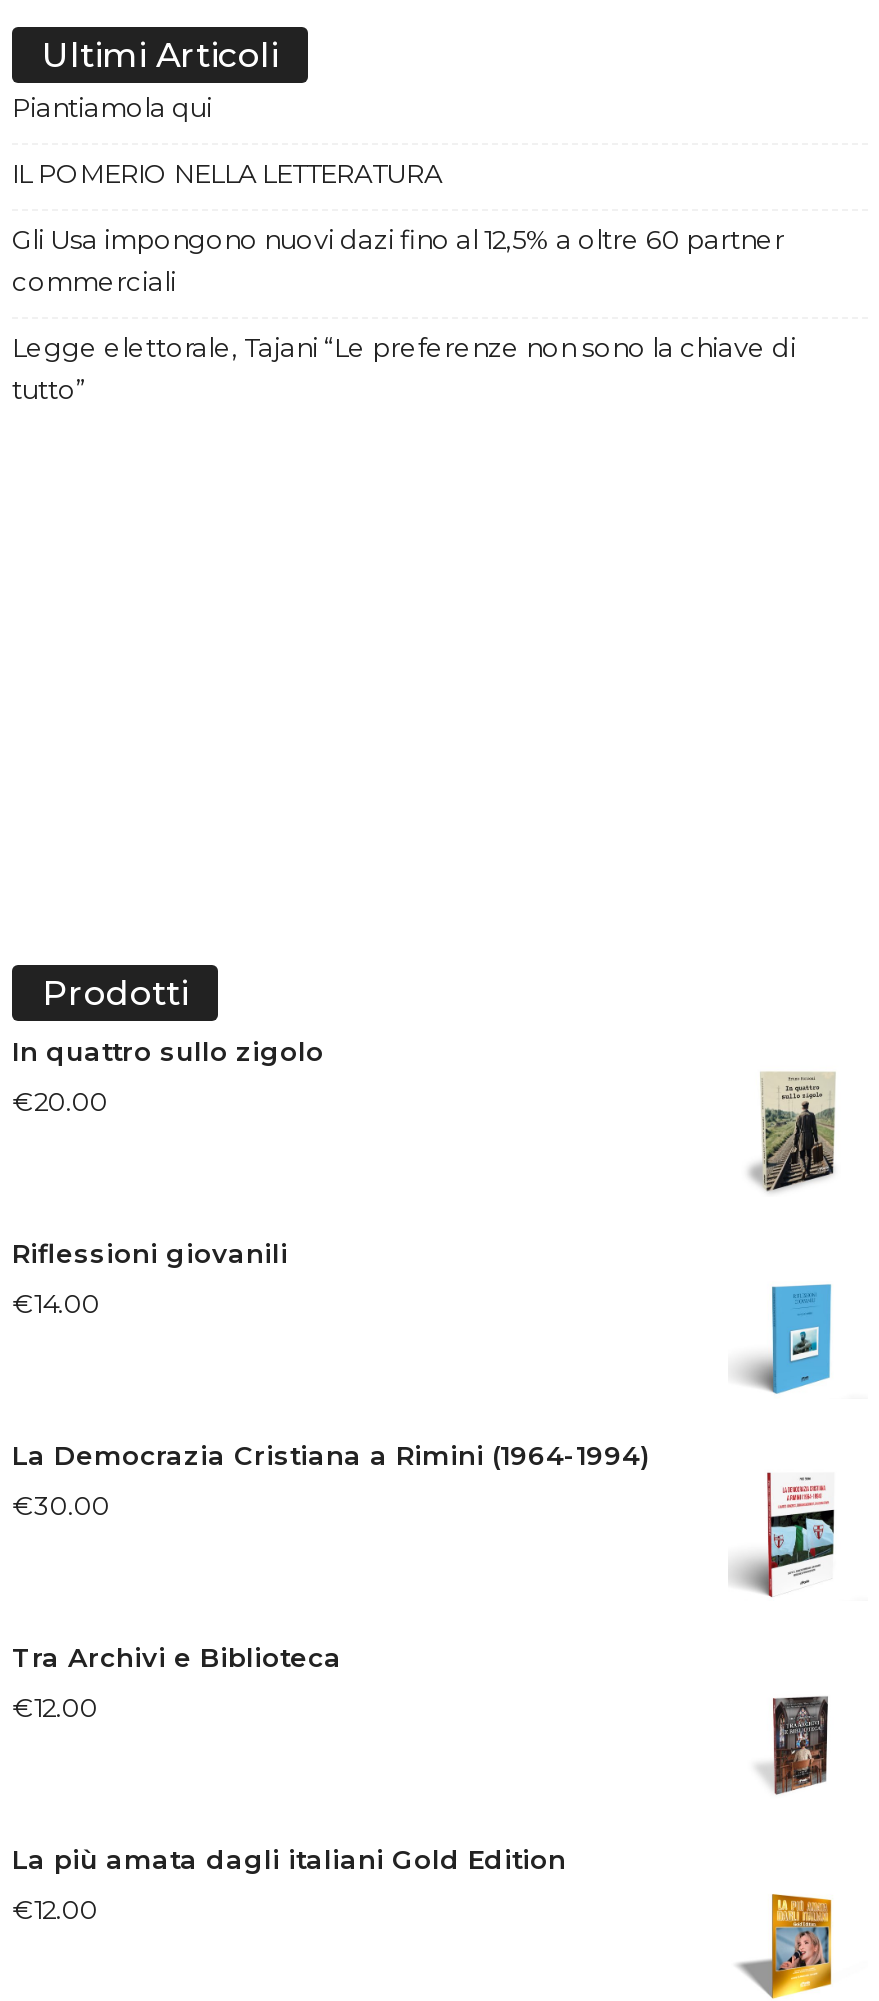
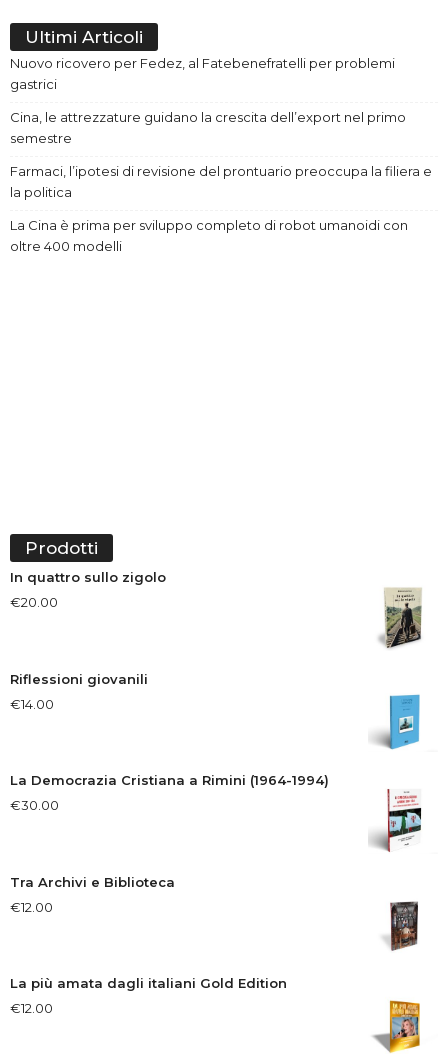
- Piantiamola qui
+ Nuovo ricovero per Fedez, al Fatebenefratelli per problemi
+ gastrici

- IL POMERIO NELLA LETTERATURA
+ Cina, le attrezzature guidano la crescita dell’export nel primo
+ semestre

- Gli Usa impongono nuovi dazi fino al 12,5% a oltre 60 partner
- commerciali
+ Farmaci, l’ipotesi di revisione del prontuario preoccupa la filiera e
+ la politica

- Legge elettorale, Tajani “Le preferenze non sono la chiave di
- tutto”
+ La Cina è prima per sviluppo completo di robot umanoidi con
+ oltre 400 modelli
